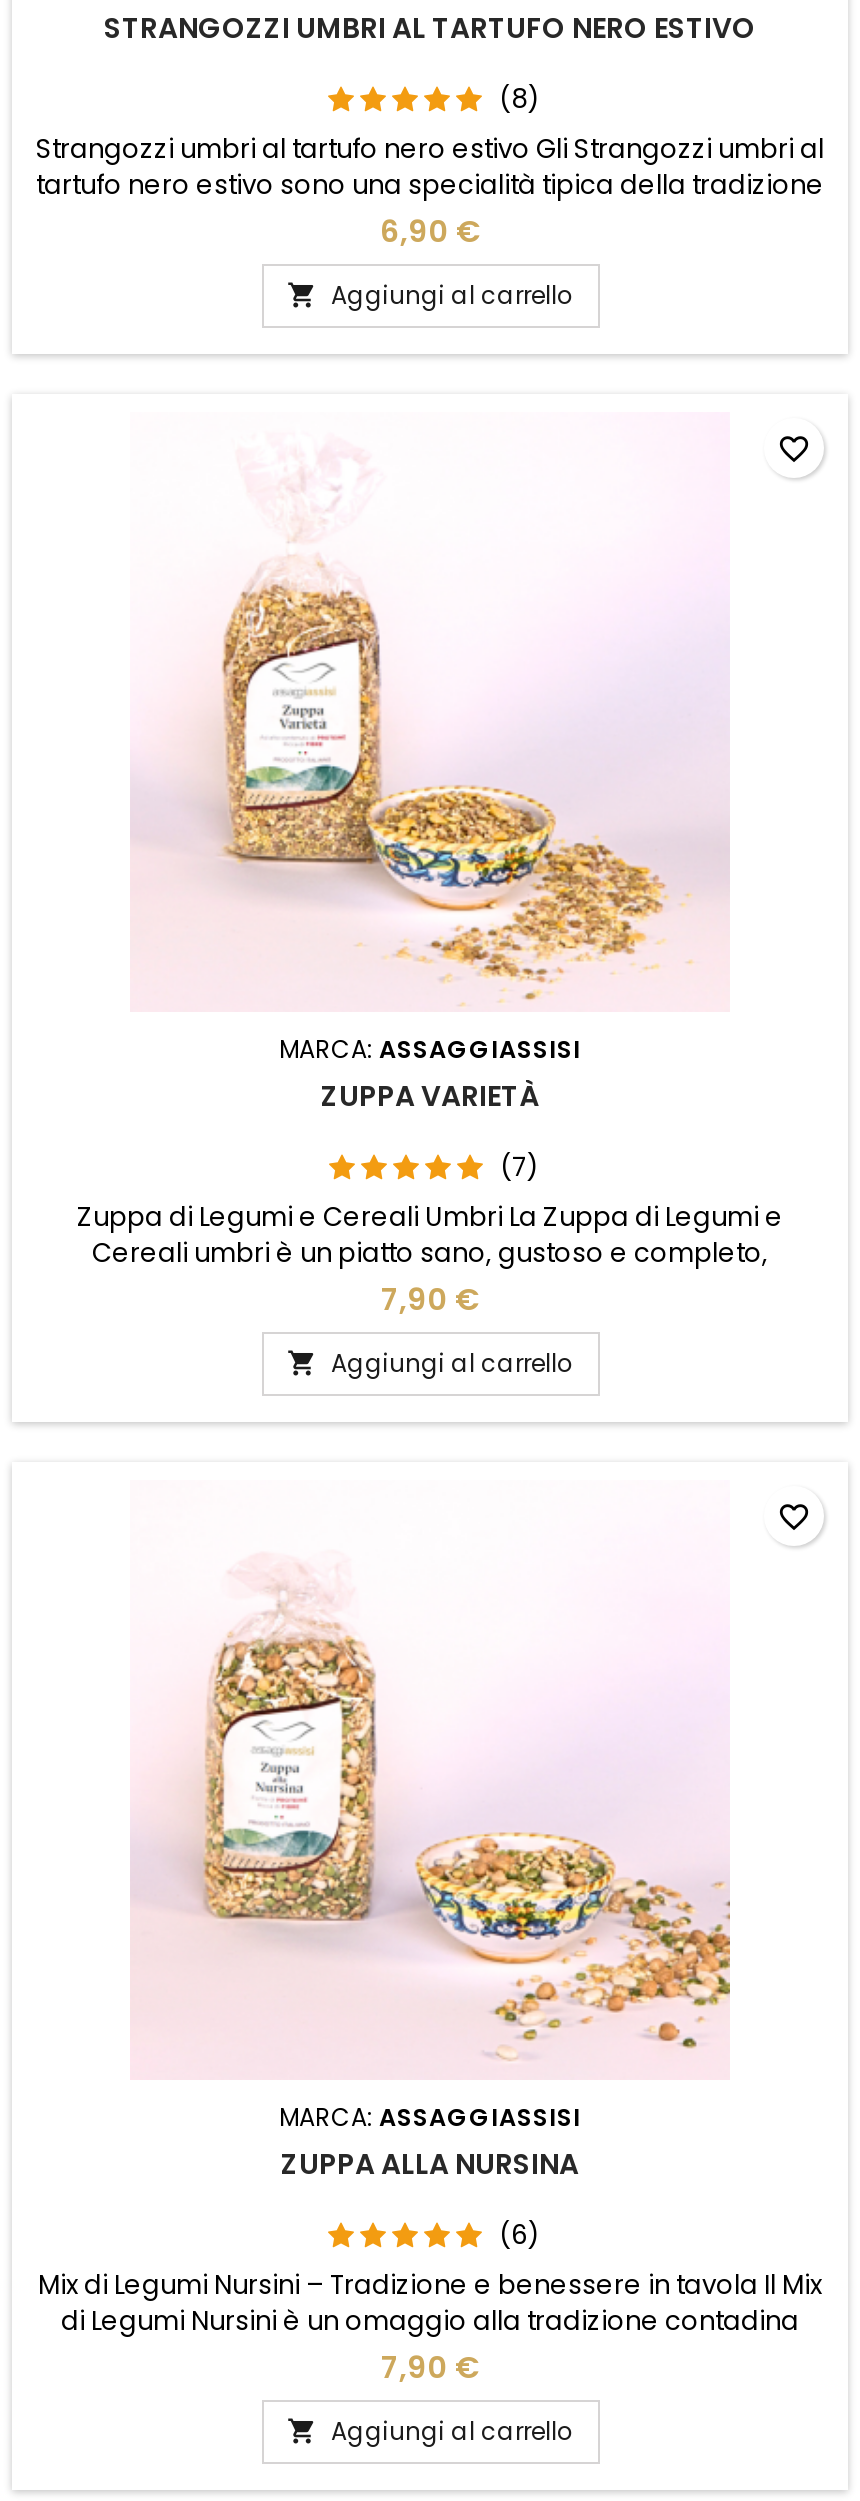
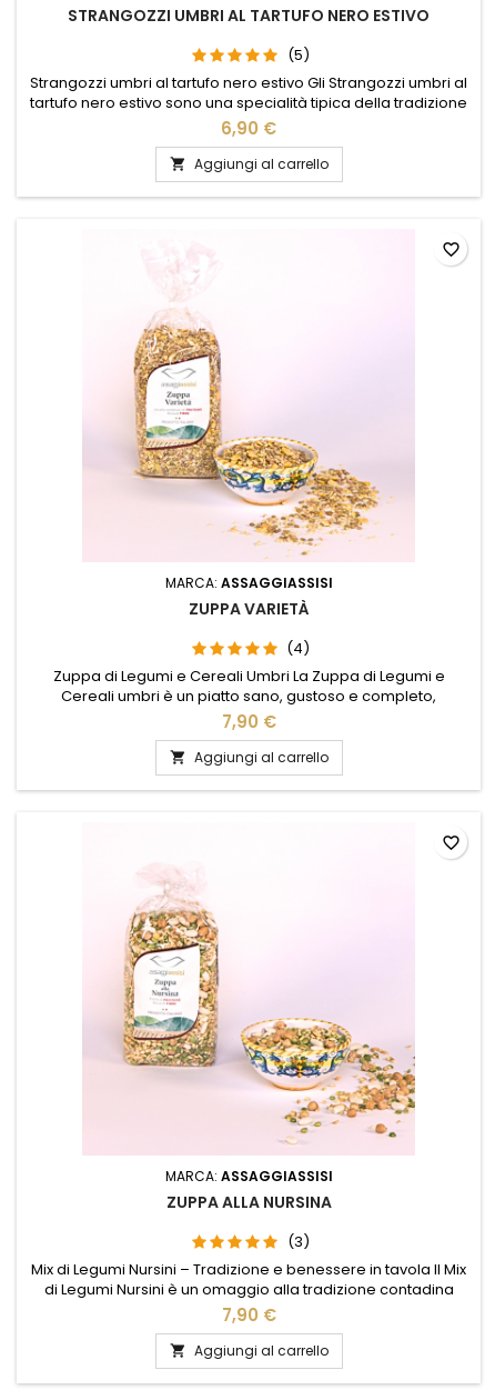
- (8)
+ (5)

- (7)
+ (4)

- (6)
+ (3)
